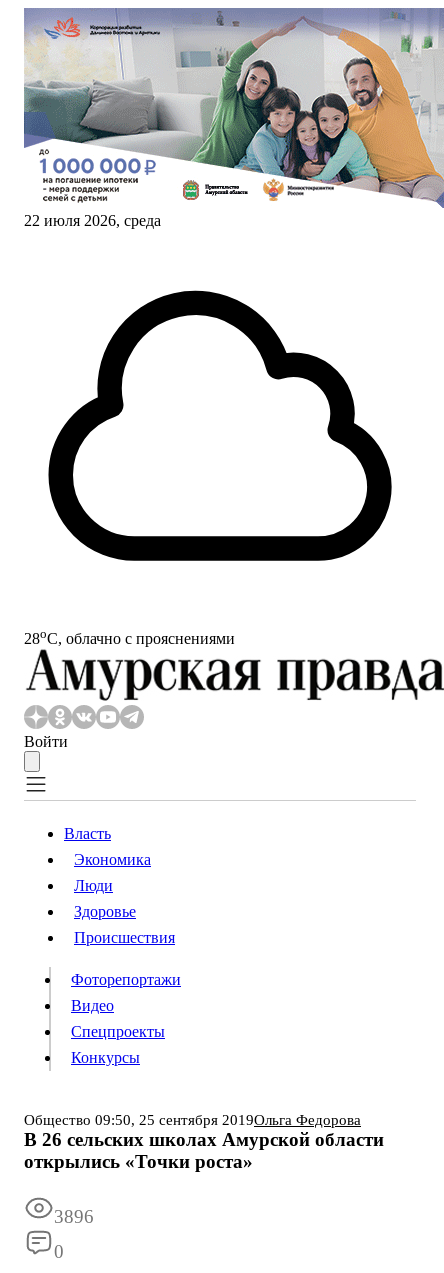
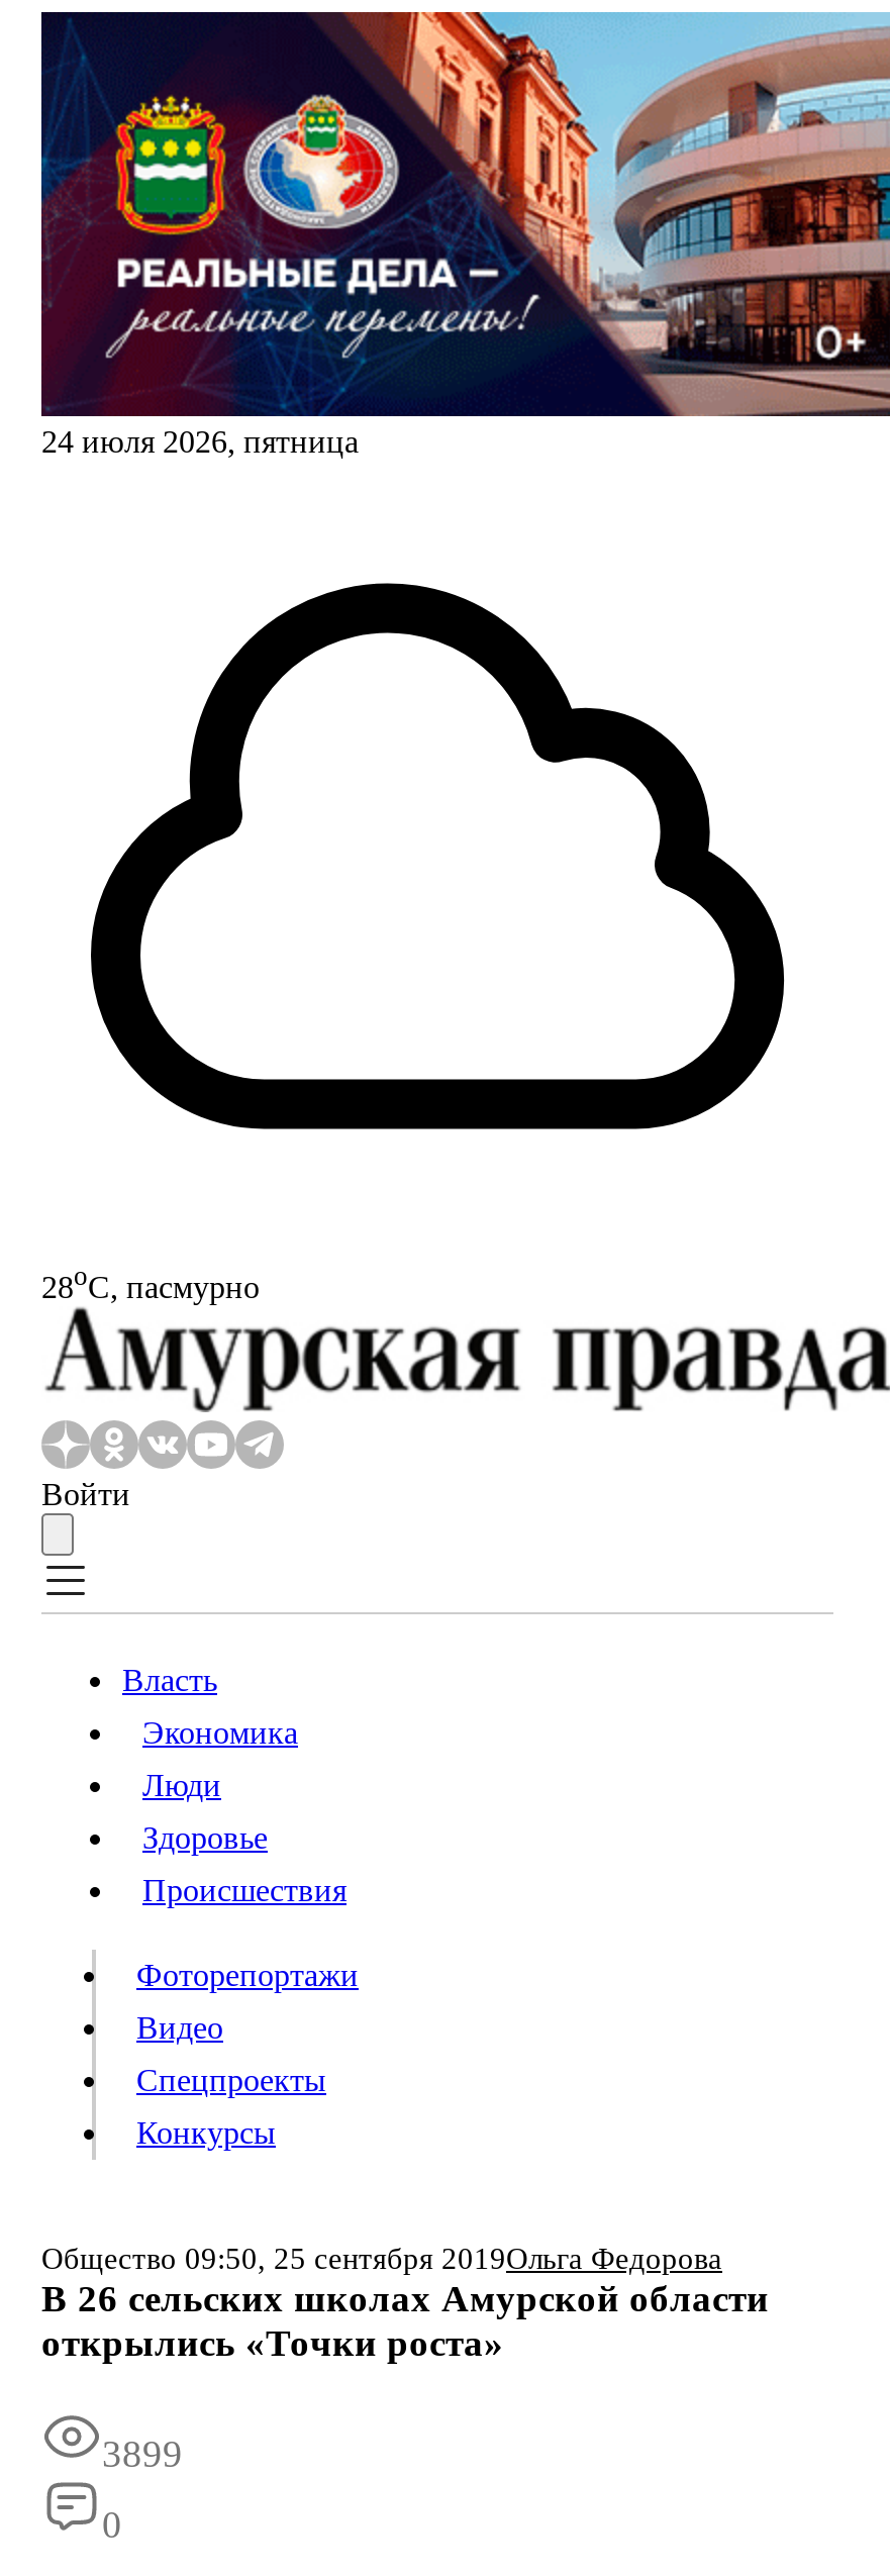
- [image]
- 22 июля 2026, среда
+ [image]
+ 24 июля 2026, пятница

- 28oС, облачно с прояснениями
+ 28oС, пасмурно

- 3896
+ 3899
